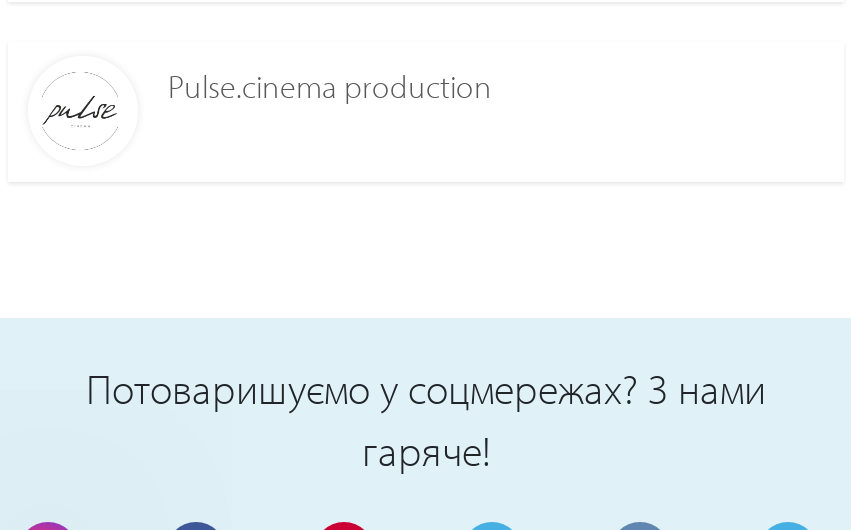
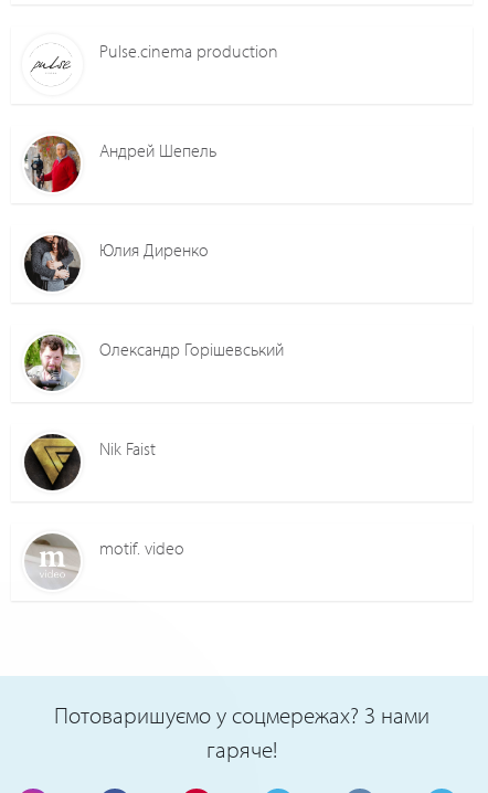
+ [image]
+ Андрей Шепель

+ [image]
+ Юлия Диренко

+ [image]
+ Олександр Горішевський

+ [image]
+ Nik Faist

+ [image]
+ motif. video
